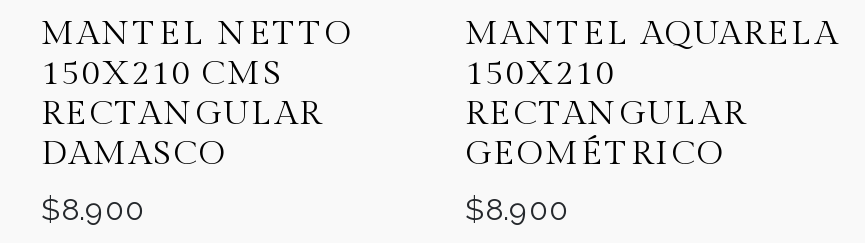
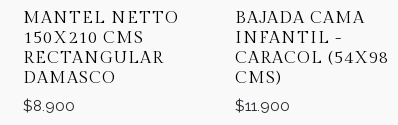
- MANTEL AQUARELA
- 150X210
- RECTANGULAR
- GEOMÉTRICO
+ BAJADA CAMA
+ INFANTIL -
+ CARACOL (54X98
+ CMS)

- $8.900
+ $11.900
